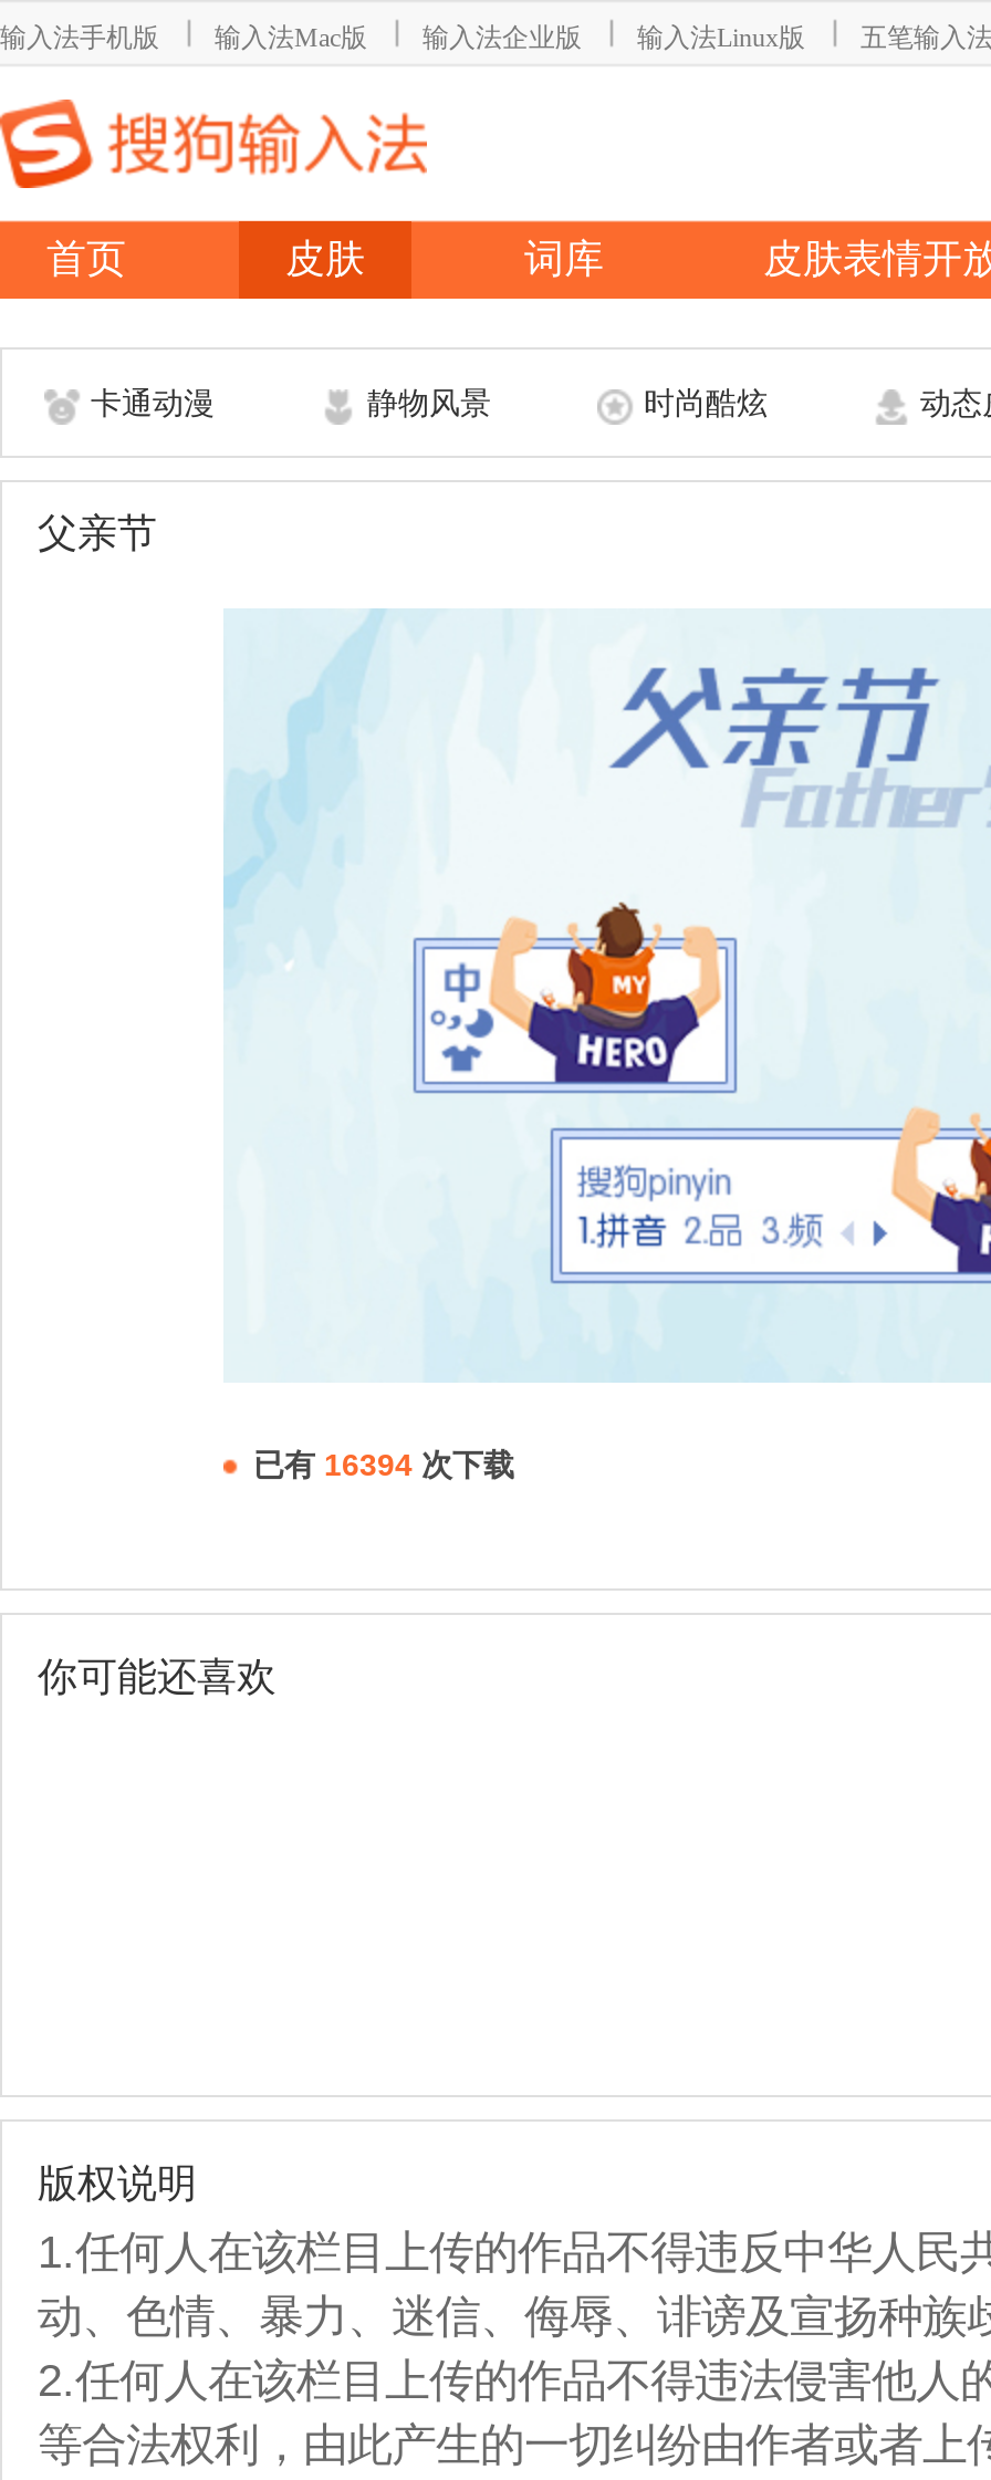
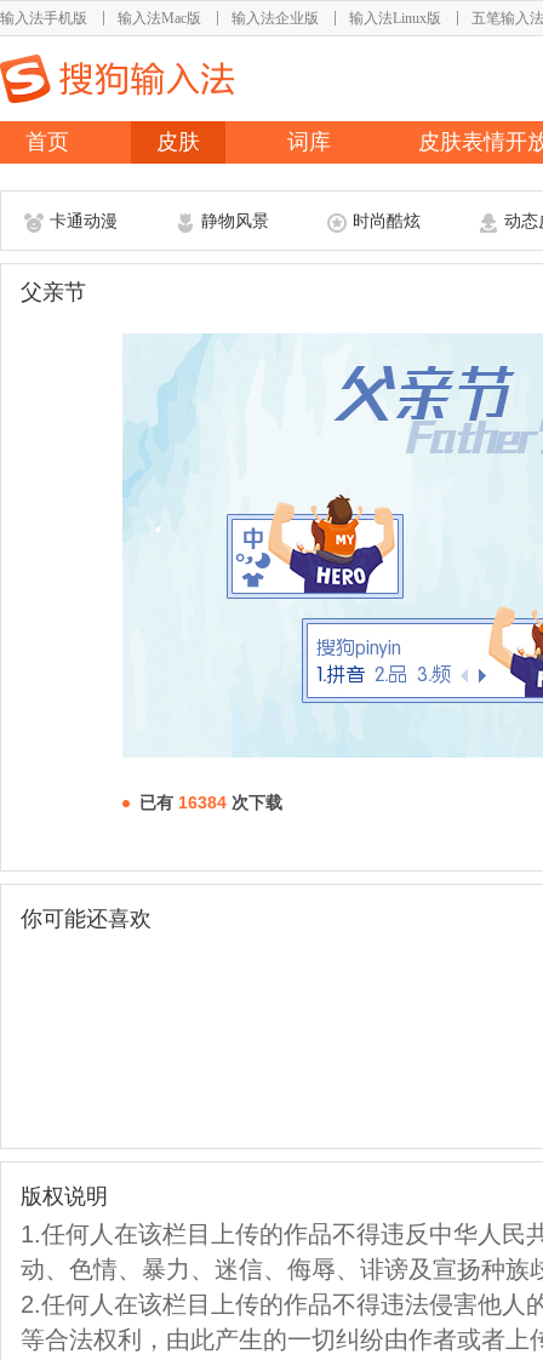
- 已有16394次下载
+ 已有16384次下载
